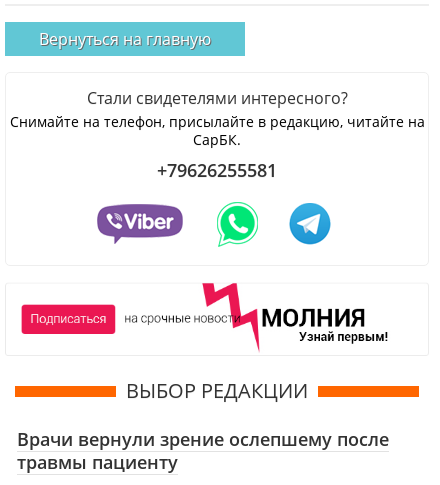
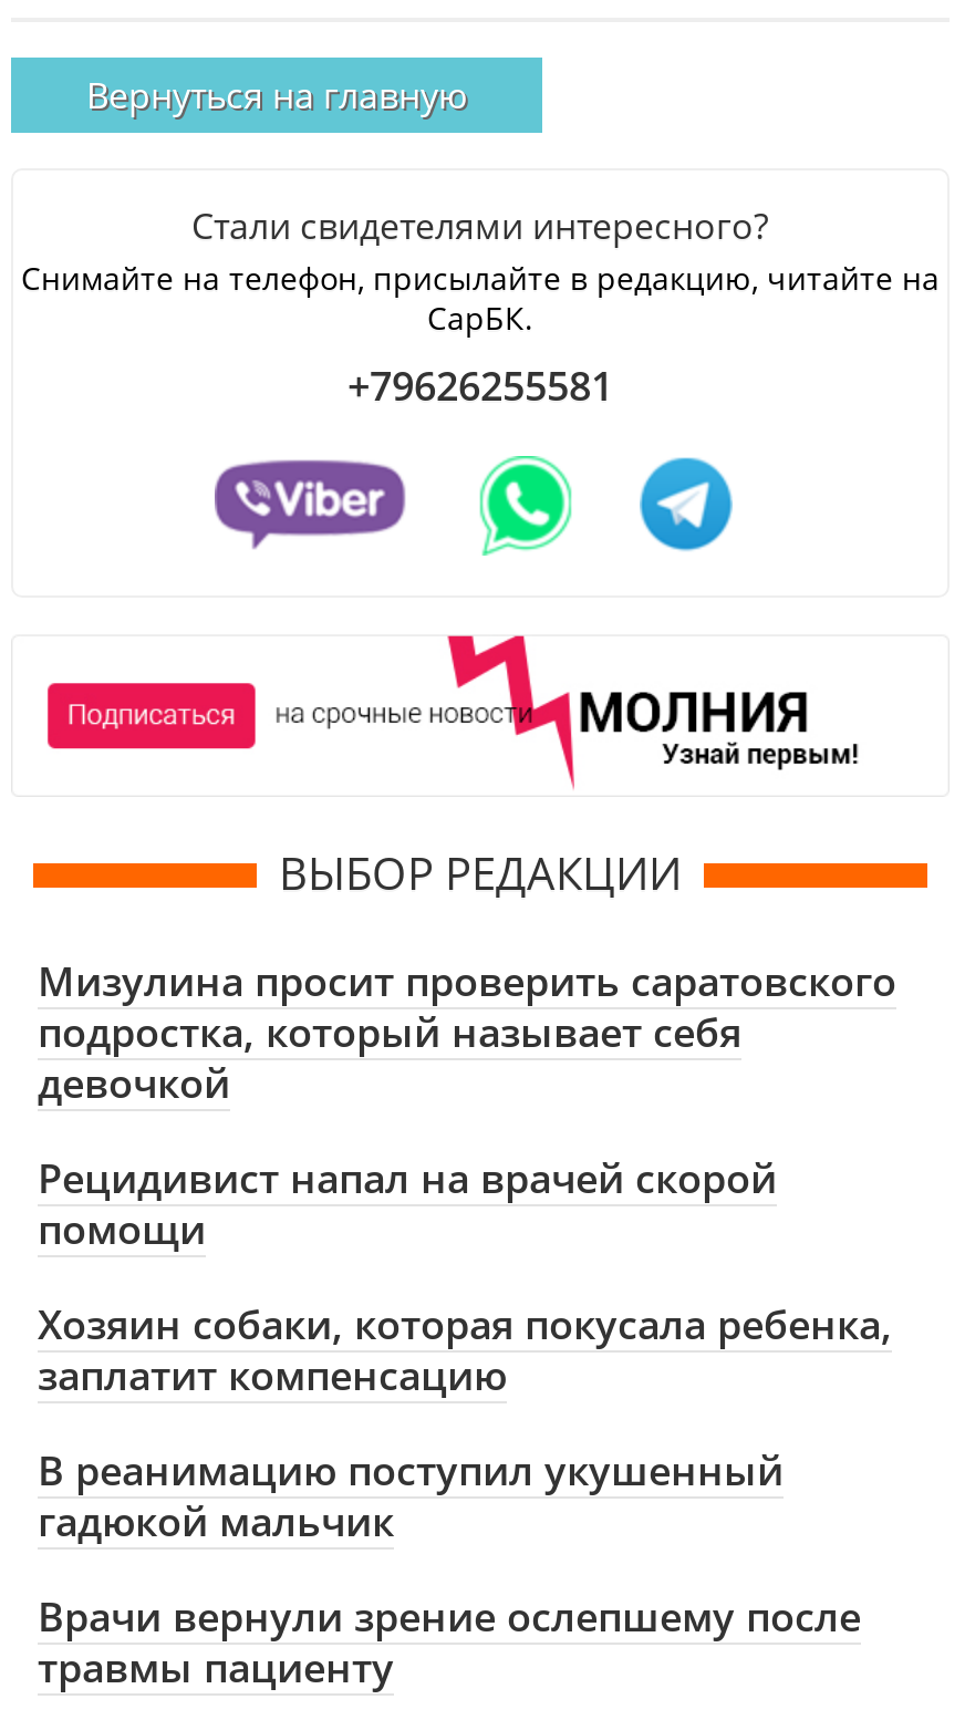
+ Мизулина просит проверить саратовского
+ подростка, который называет себя
+ девочкой
+ Рецидивист напал на врачей скорой
+ помощи
+ Хозяин собаки, которая покусала ребенка,
+ заплатит компенсацию
+ В реанимацию поступил укушенный
+ гадюкой мальчик
